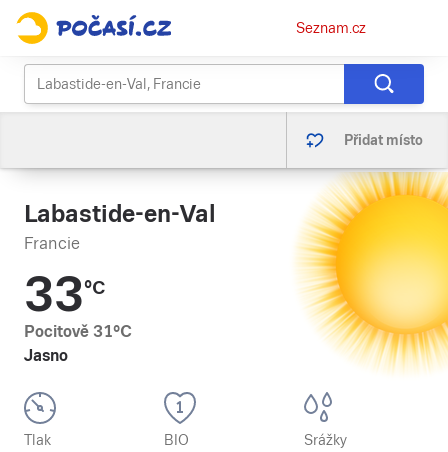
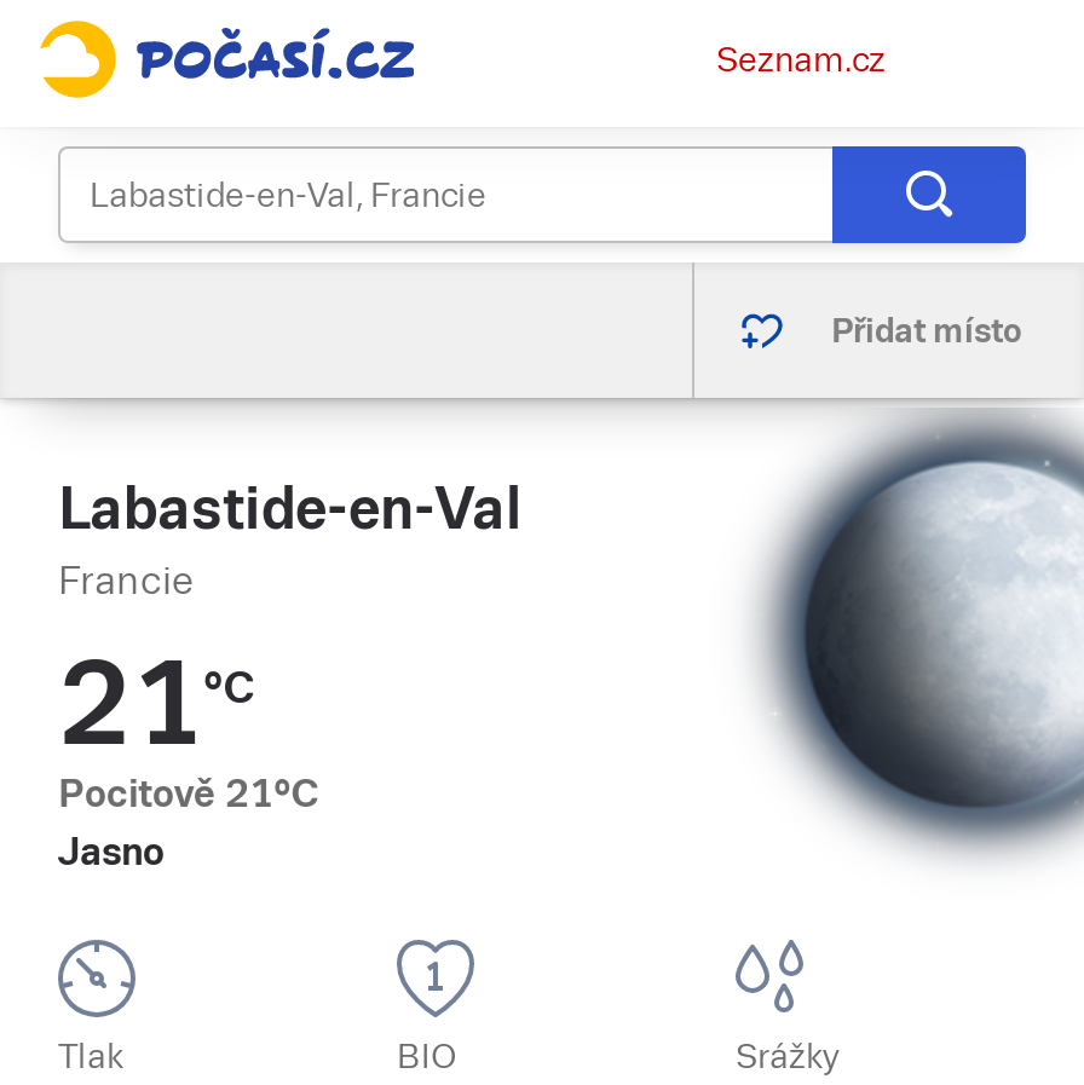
- [image]
+ [image]

- 33°C
+ 21°C

- Pocitově 31°C
+ Pocitově 21°C
